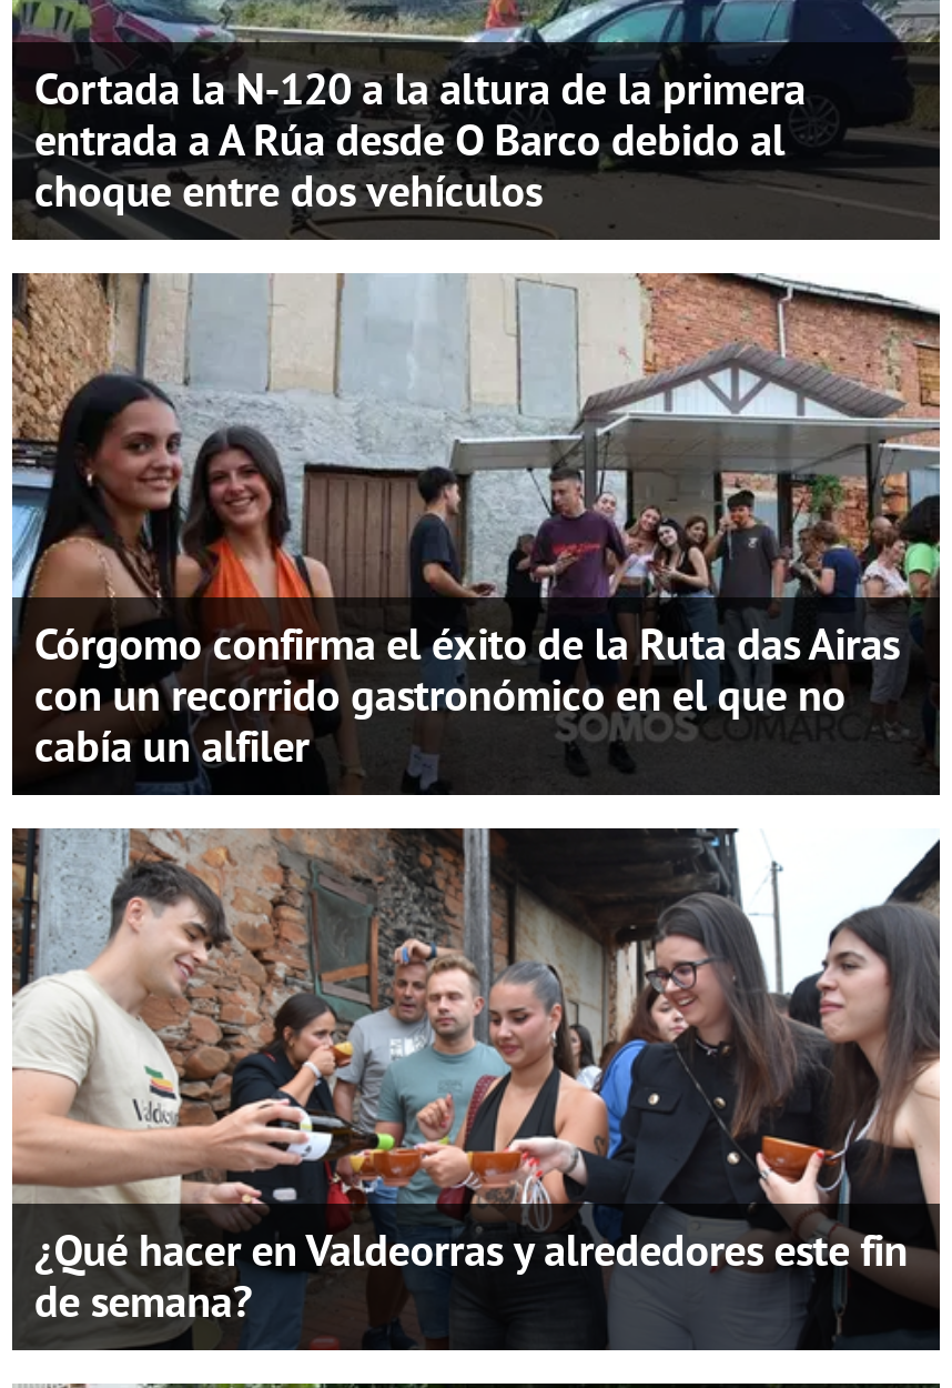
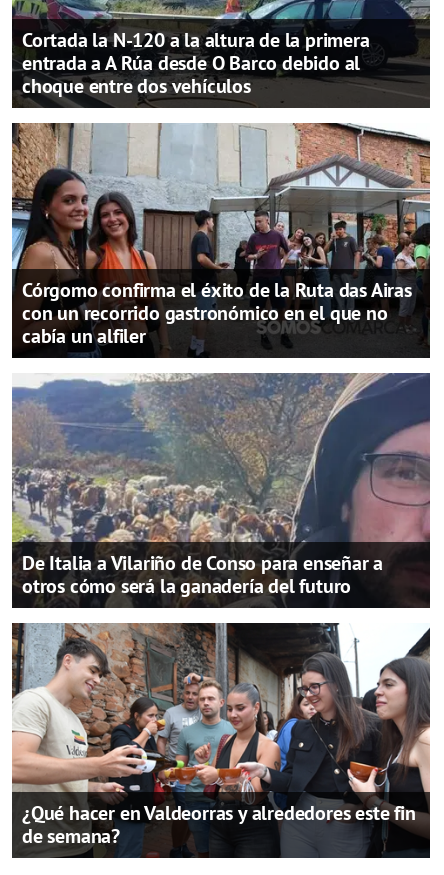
+ [image]
+ De Italia a Vilariño de Conso para enseñar a
+ otros cómo será la ganadería del futuro
